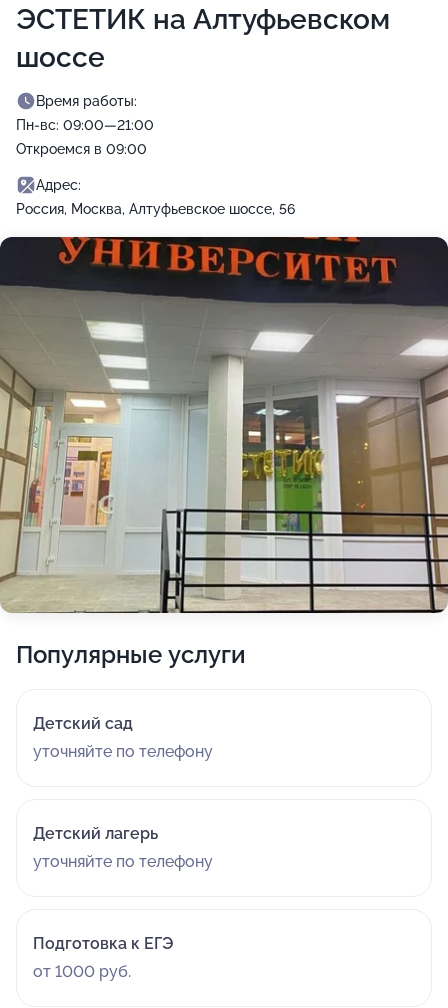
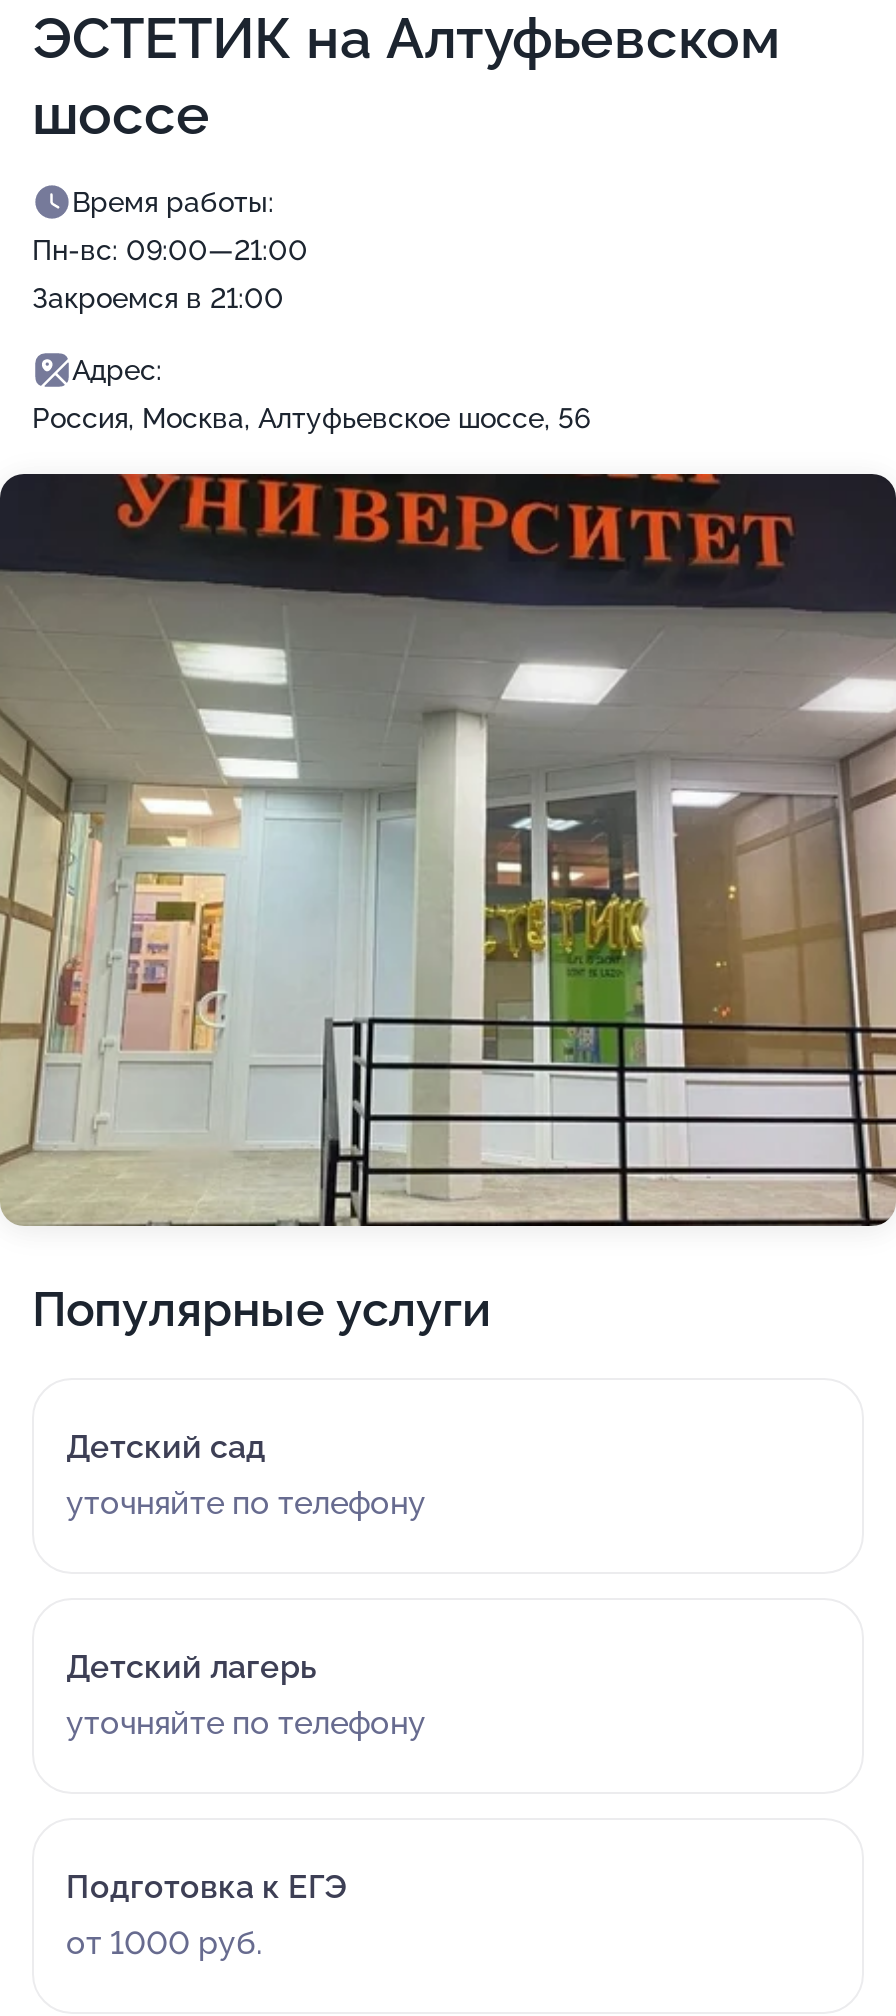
- Откроемся в 09:00
+ Закроемся в 21:00
